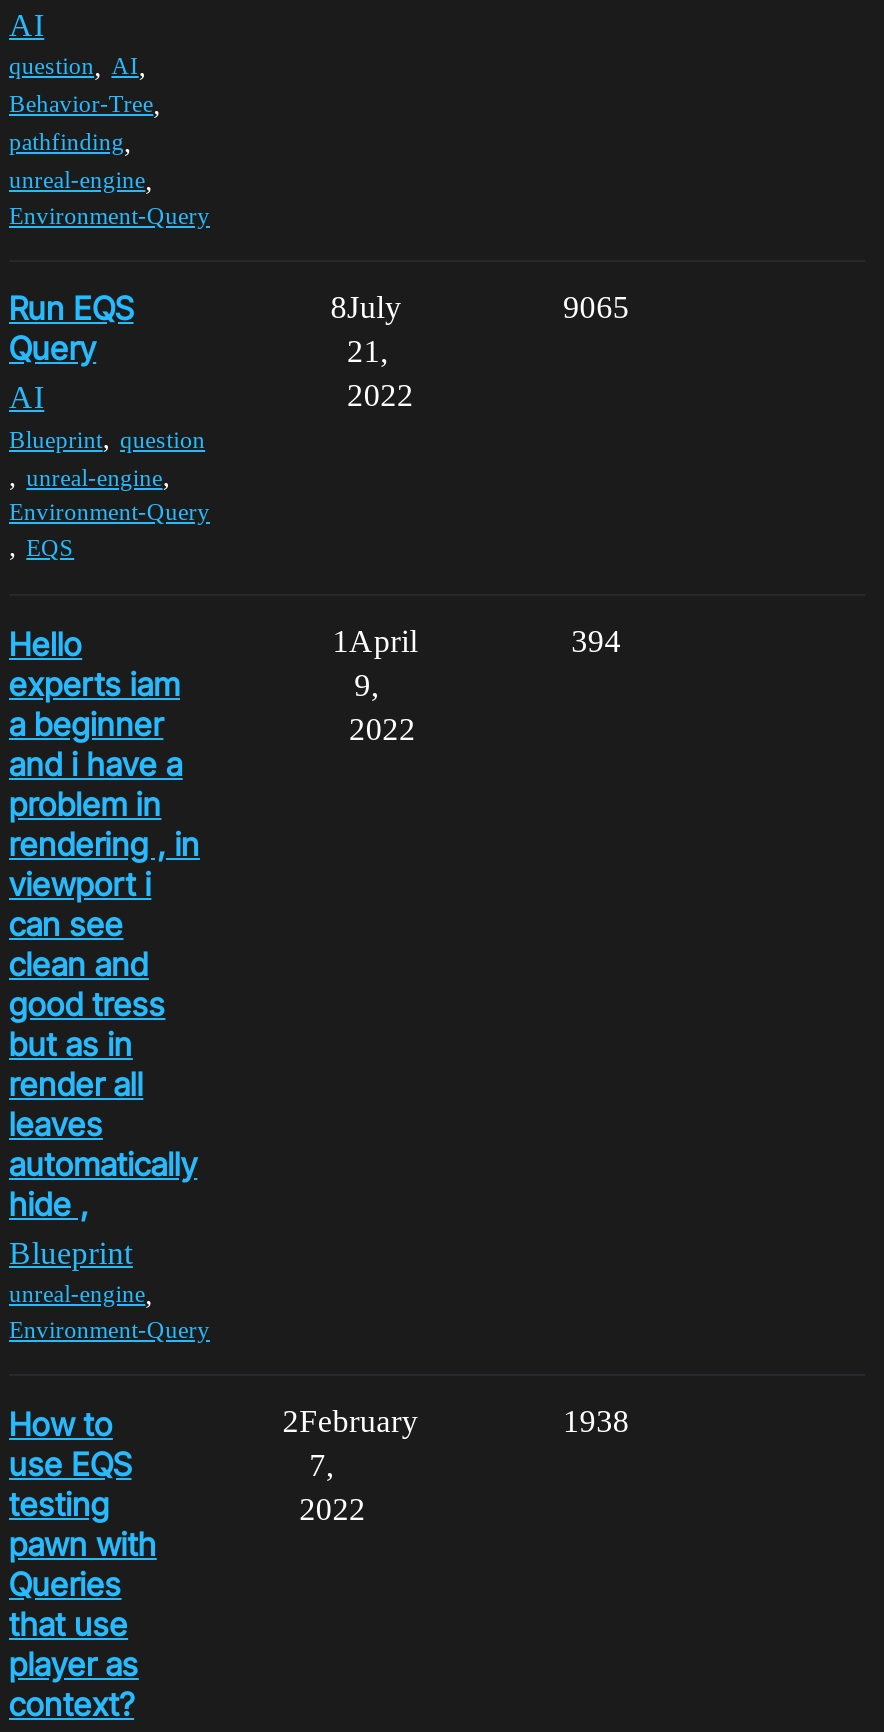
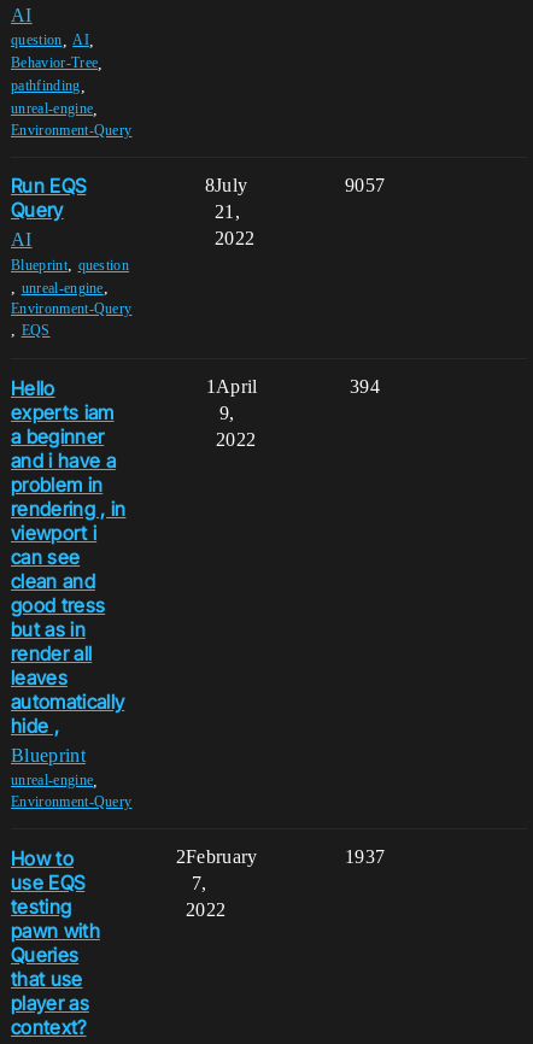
- 9065
+ 9057

- 1938
+ 1937
